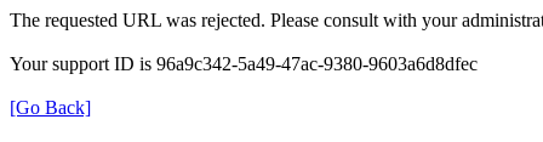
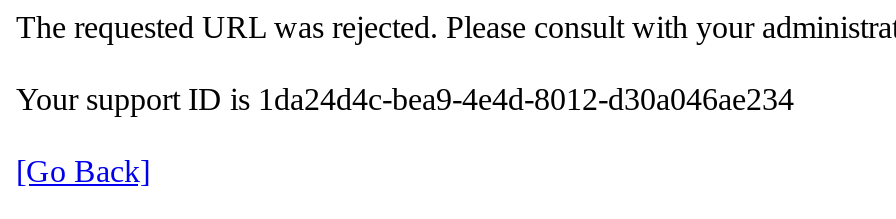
- Your support ID is 96a9c342-5a49-47ac-9380-9603a6d8dfec
+ Your support ID is 1da24d4c-bea9-4e4d-8012-d30a046ae234
